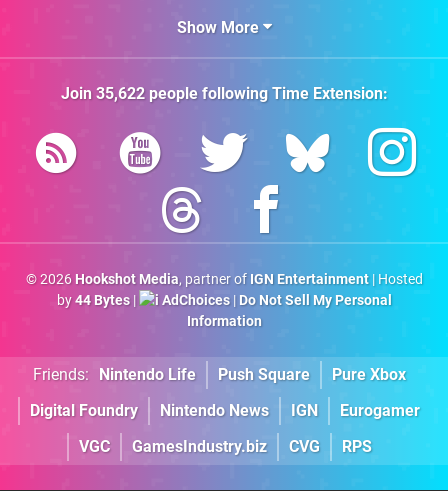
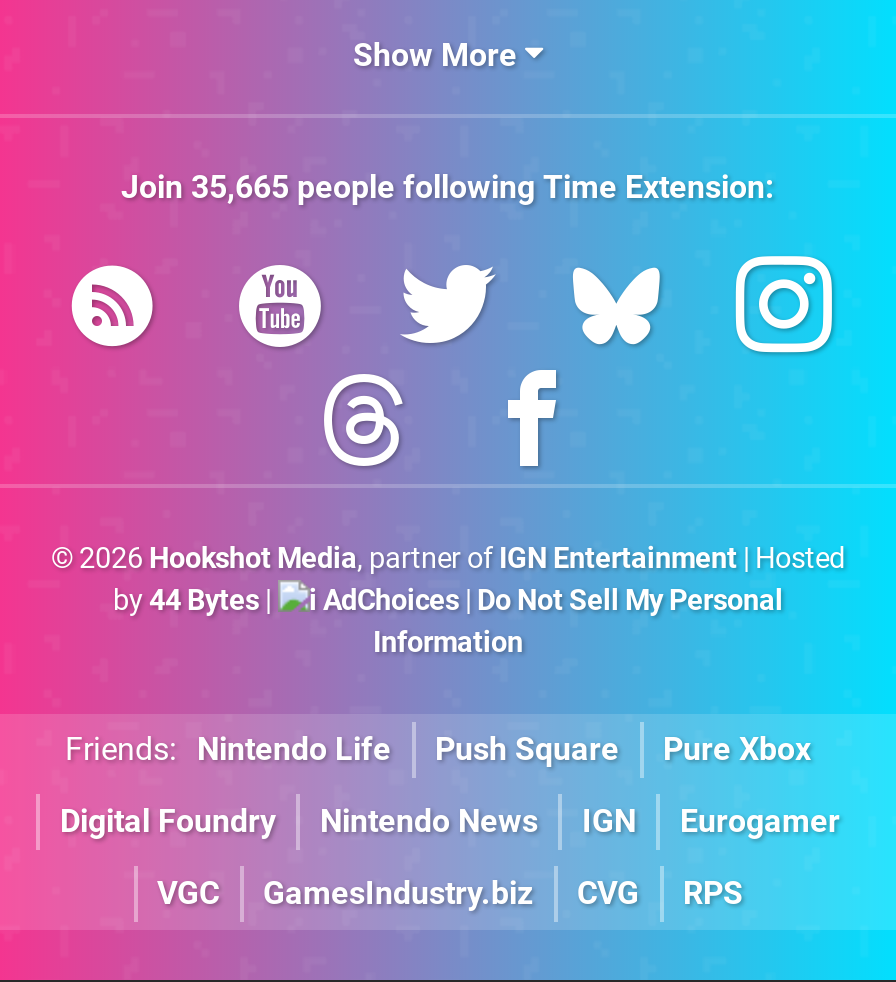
- Join 35,622 people following Time Extension:
+ Join 35,665 people following Time Extension:
